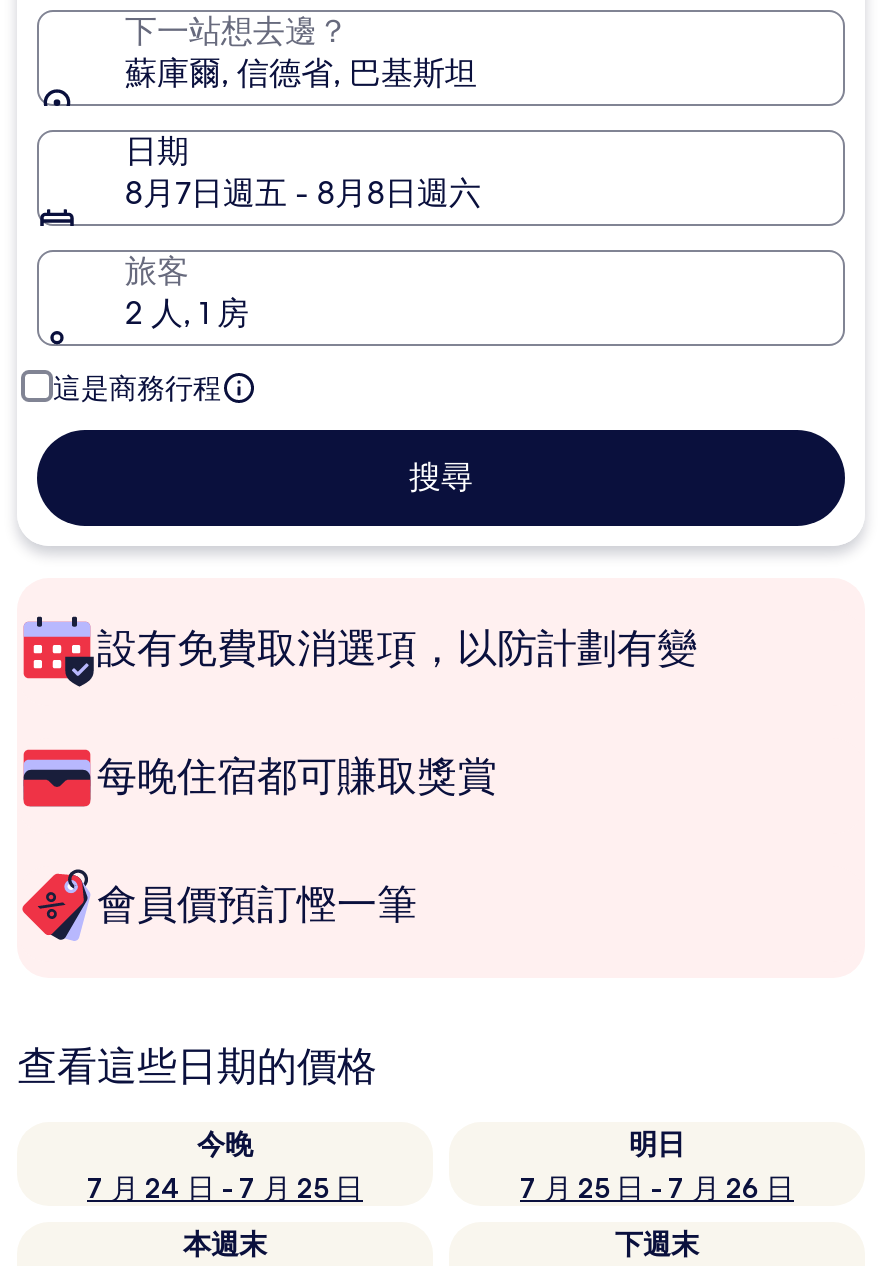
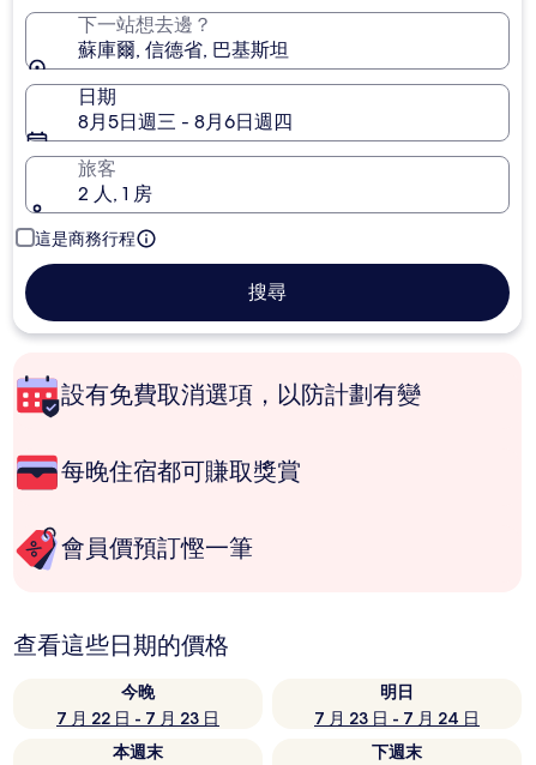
- 8月7日週五 - 8月8日週六
+ 8月5日週三 - 8月6日週四

- 7 月 24 日 - 7 月 25 日
+ 7 月 22 日 - 7 月 23 日

- 7 月 25 日 - 7 月 26 日
+ 7 月 23 日 - 7 月 24 日
